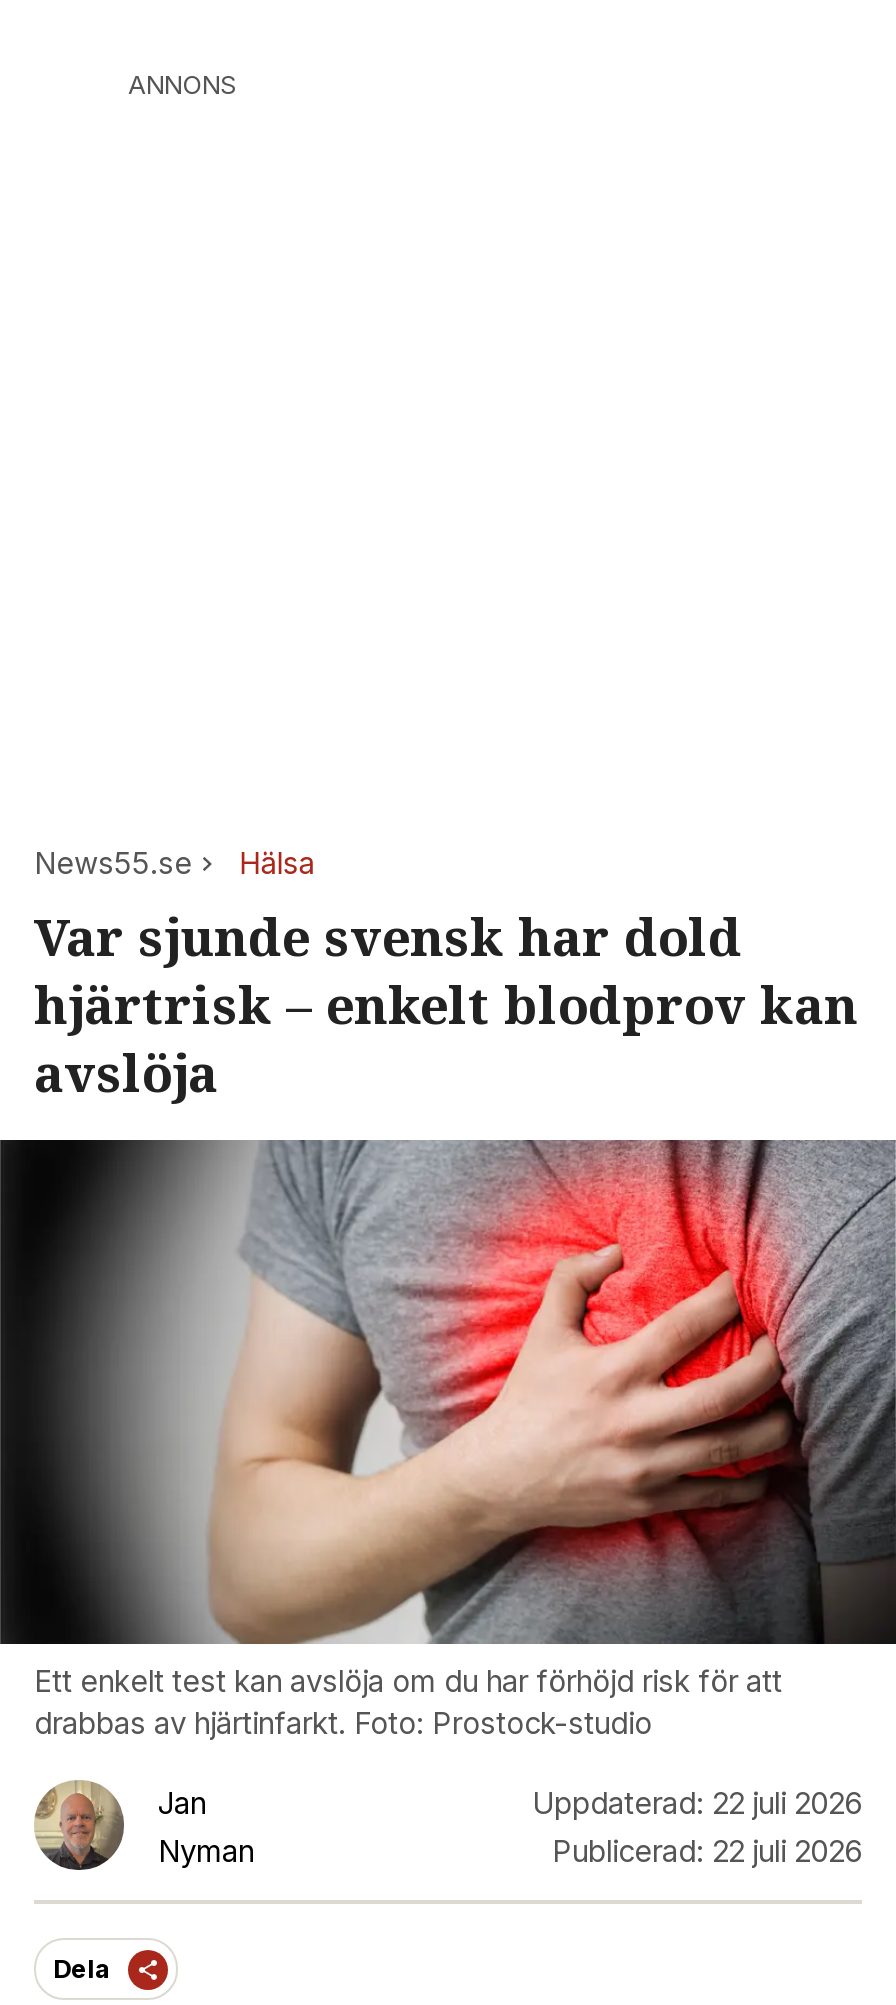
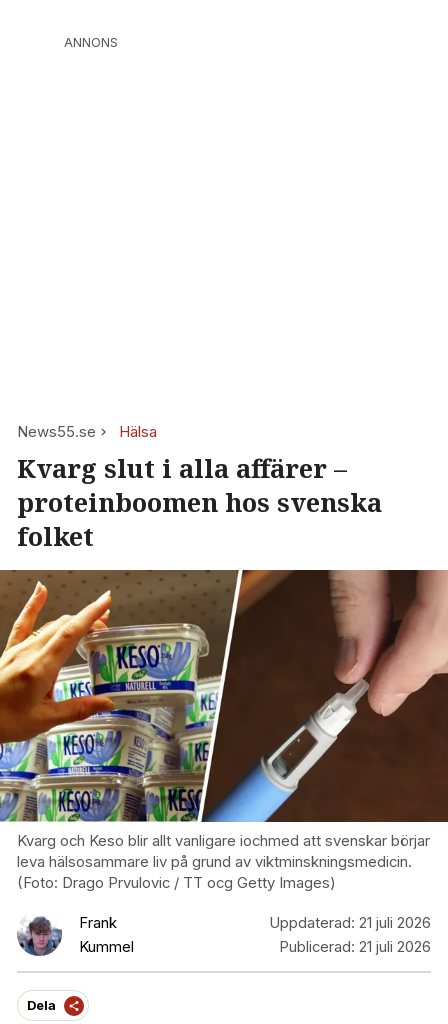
- Var sjunde svensk har dold
- hjärtrisk – enkelt blodprov kan
- avslöja
+ Kvarg slut i alla affärer –
+ proteinboomen hos svenska
+ folket

- [image]
- Ett enkelt test kan avslöja om du har förhöjd risk för att
- drabbas av hjärtinfarkt. Foto: Prostock-studio
+ [image]
+ Kvarg och Keso blir allt vanligare iochmed att svenskar börjar
+ leva hälsosammare liv på grund av viktminskningsmedicin.
+ (Foto: Drago Prvulovic / TT ocg Getty Images)

- [image]
- Jan
- Nyman
+ [image]
+ Frank
+ Kummel

- Uppdaterad: 22 juli 2026
- Publicerad: 22 juli 2026
+ Uppdaterad: 21 juli 2026
+ Publicerad: 21 juli 2026
